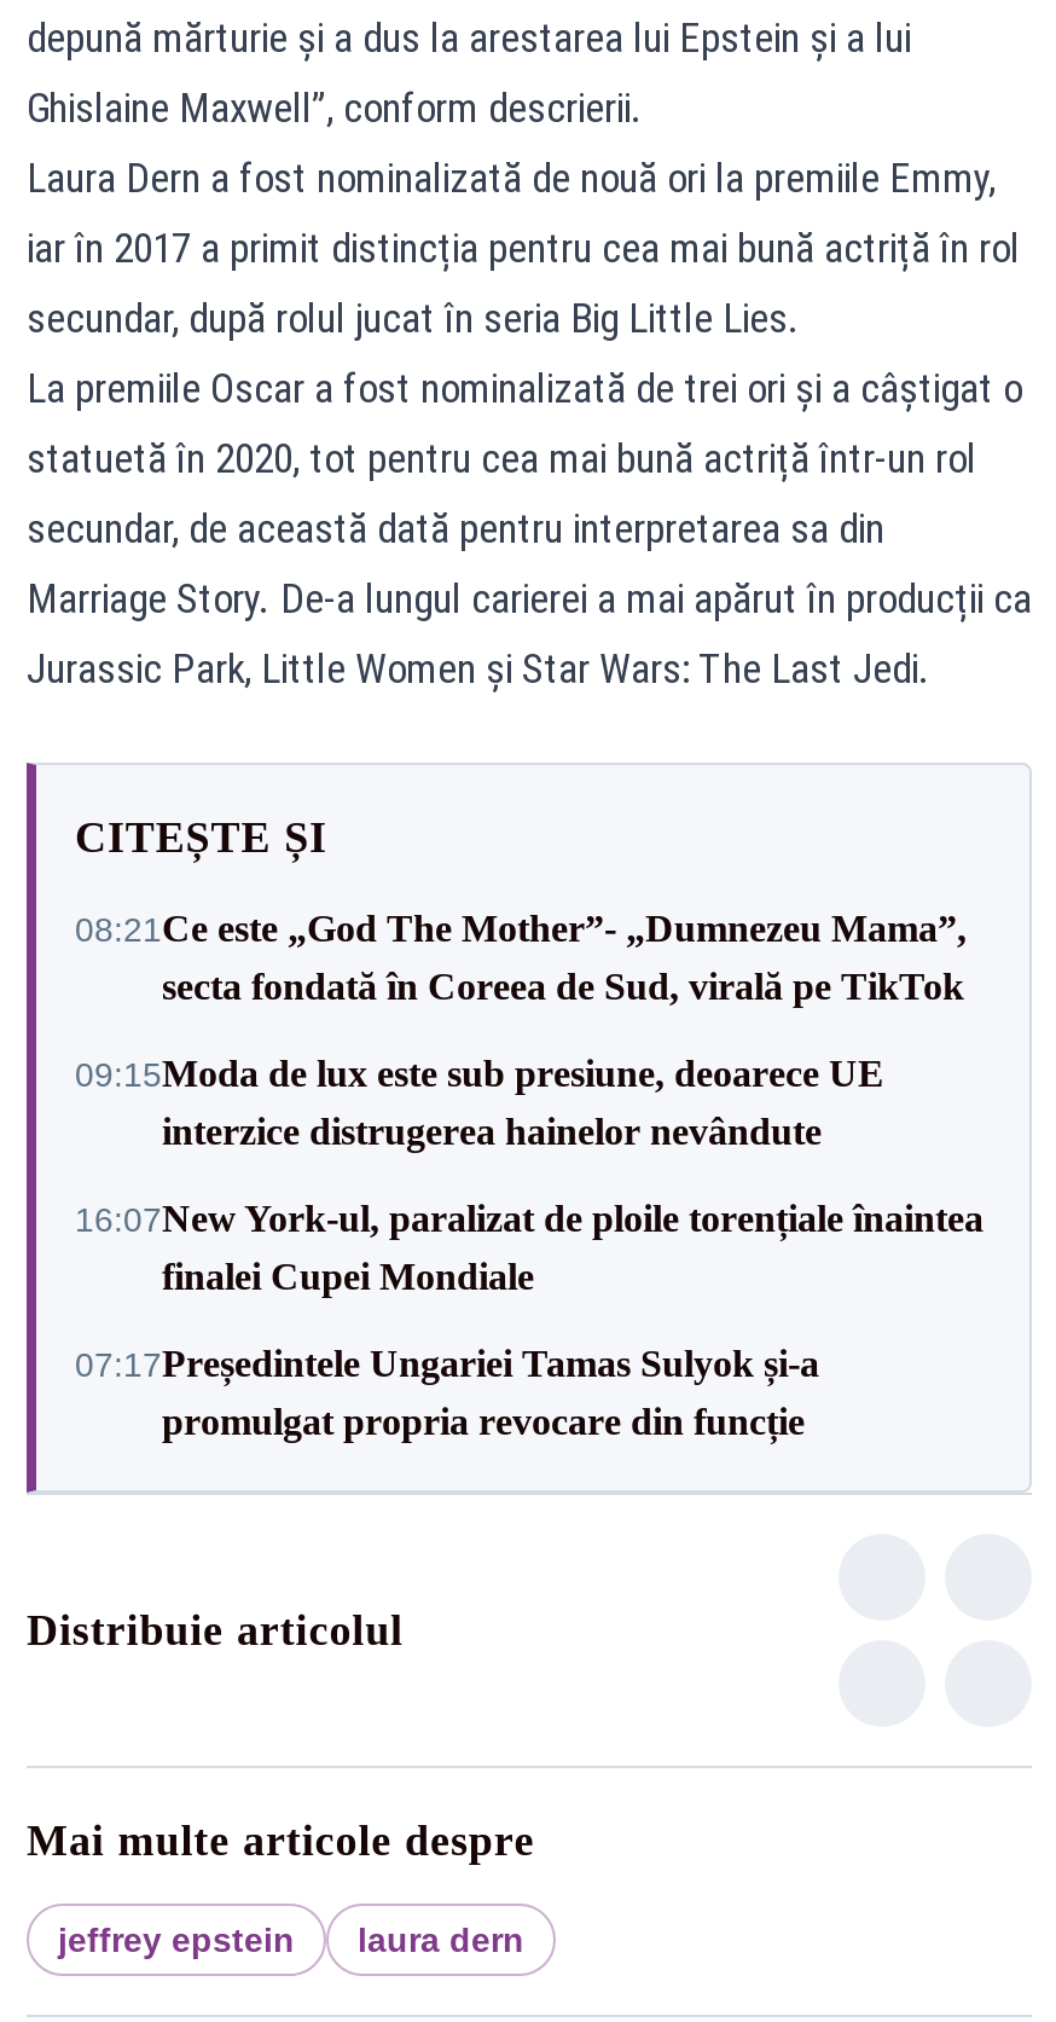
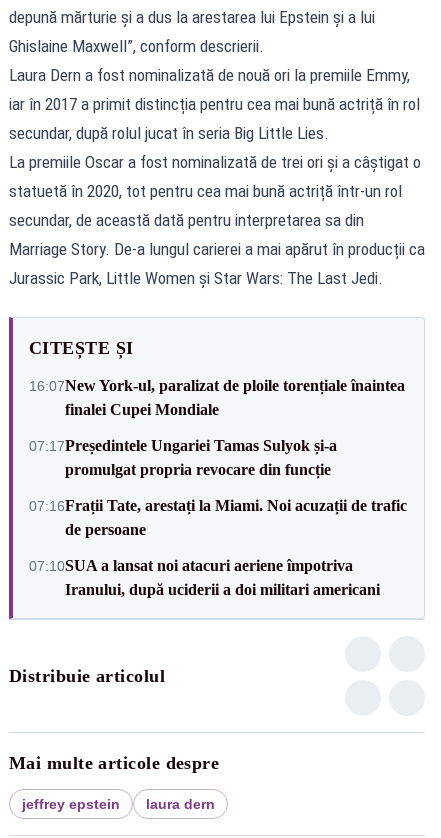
- 08:21Ce este „God The Mother”- „Dumnezeu Mama”,
- secta fondată în Coreea de Sud, virală pe TikTok
- 09:15Moda de lux este sub presiune, deoarece UE
- interzice distrugerea hainelor nevândute

moved up: 16:07New York-ul, paralizat de ploile torențiale înaintea | finalei Cupei Mondiale | 07:17Președintele Ungariei Tamas Sulyok și-a | promulgat propria revocare din funcție

+ 07:16Frații Tate, arestați la Miami. Noi acuzații de trafic
+ de persoane
+ 07:10SUA a lansat noi atacuri aeriene împotriva
+ Iranului, după uciderii a doi militari americani
